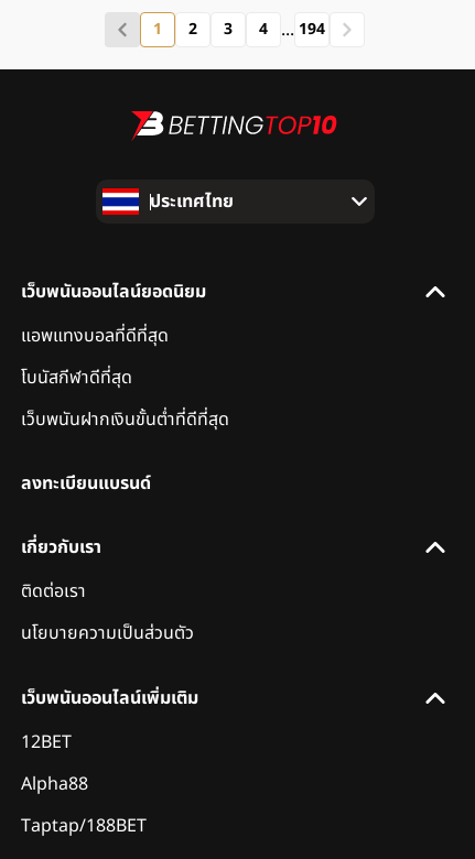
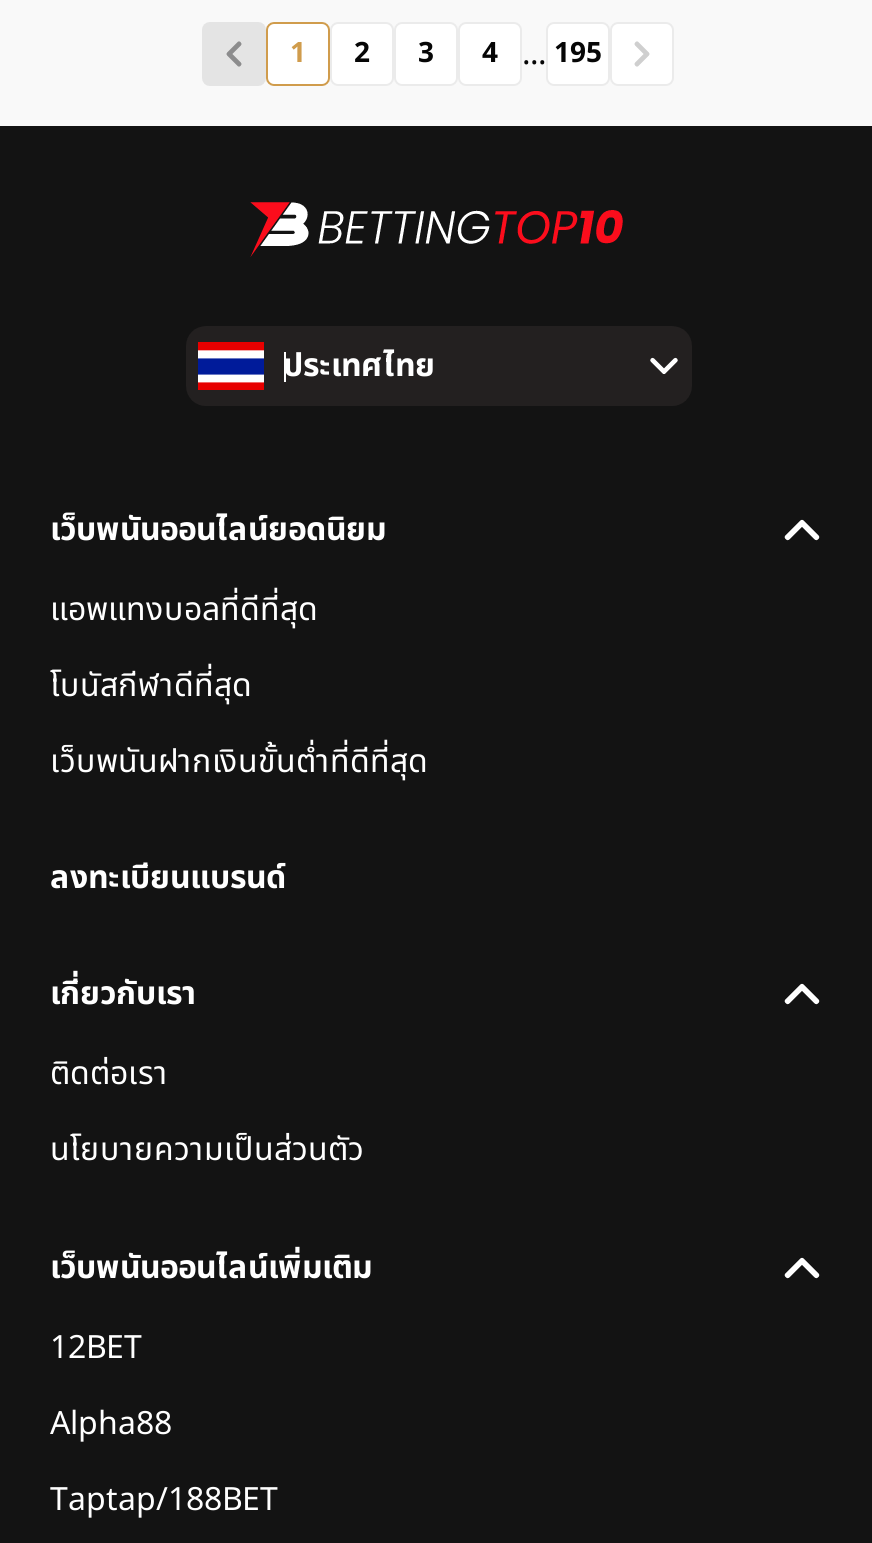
- 1 2 3 4 ... 194
+ 1 2 3 4 ... 195
